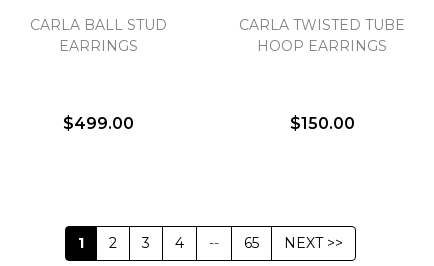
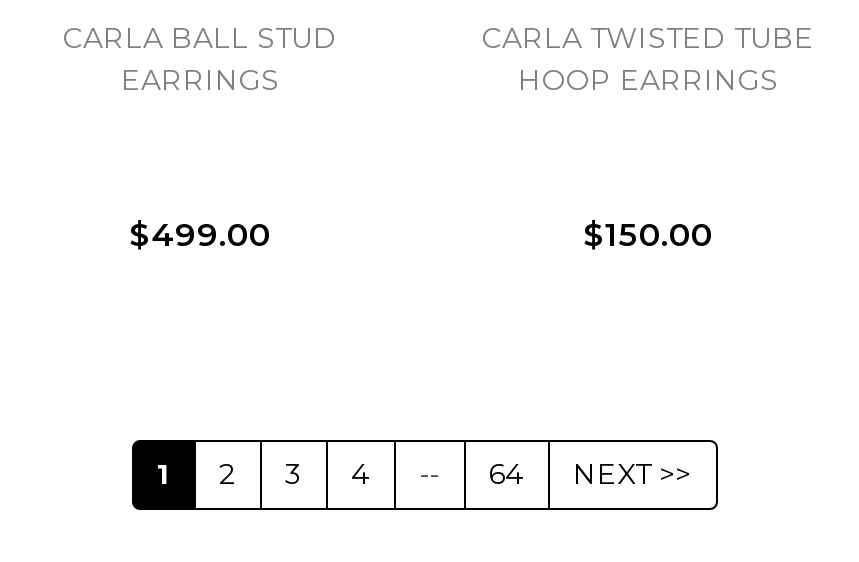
- 65
+ 64
